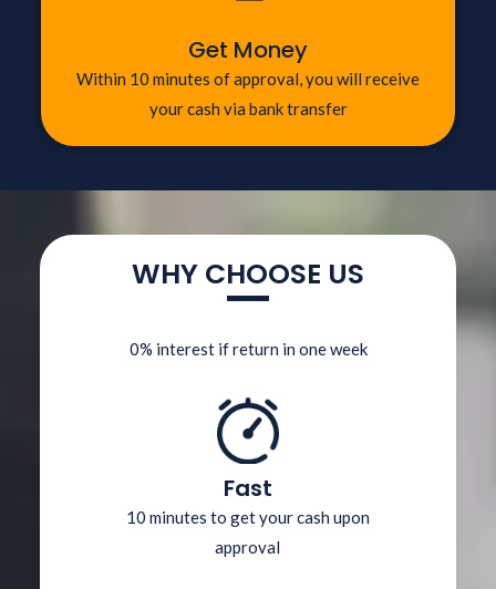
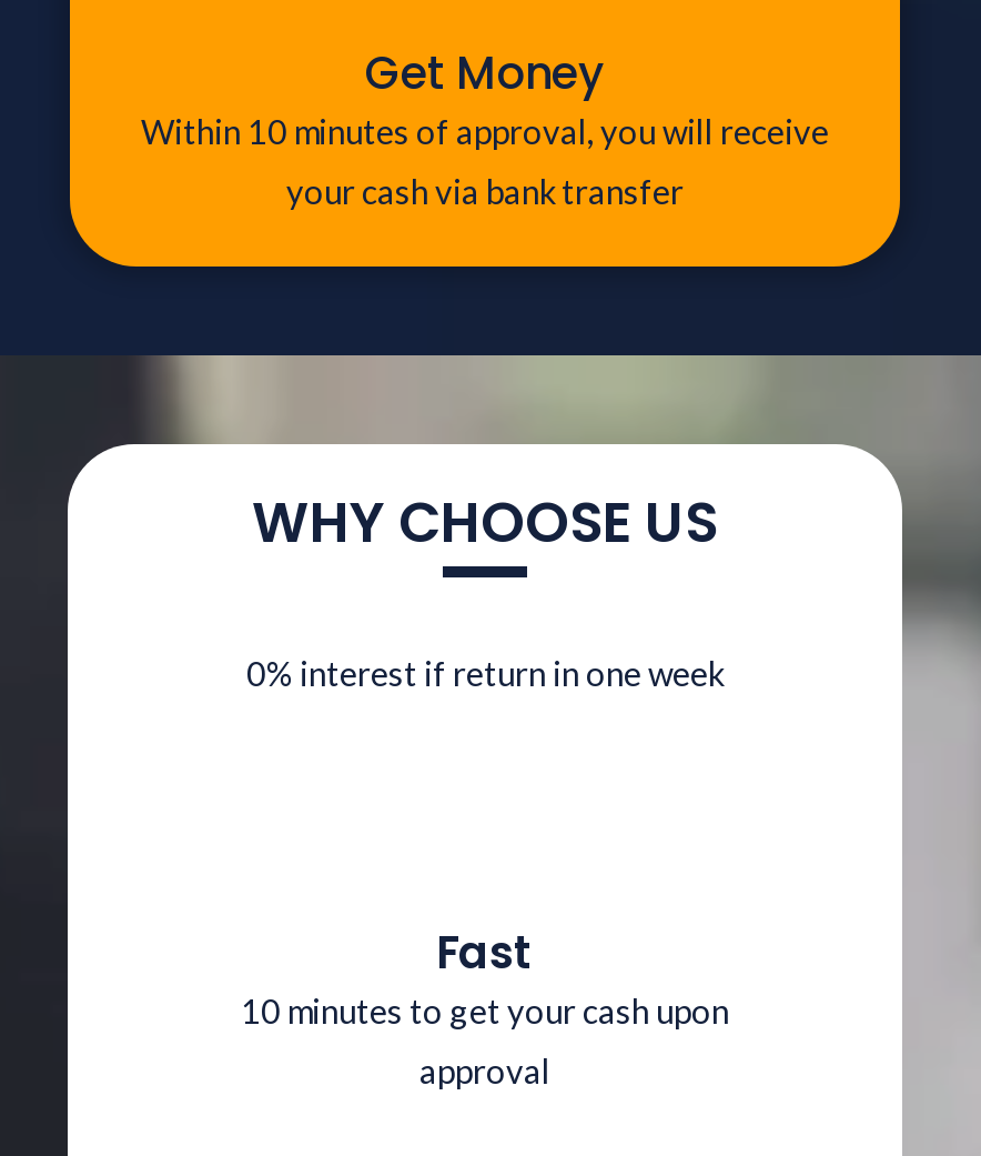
- [image]
